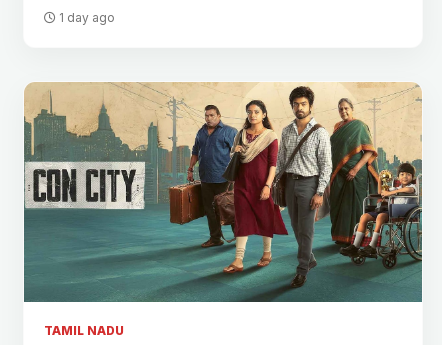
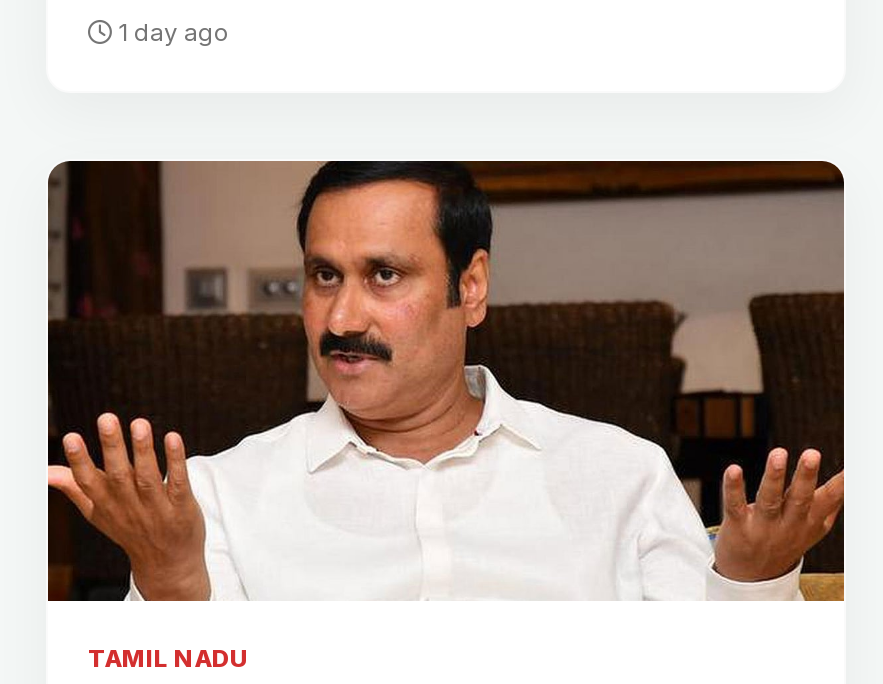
- [image]
+ [image]
